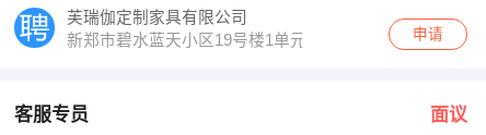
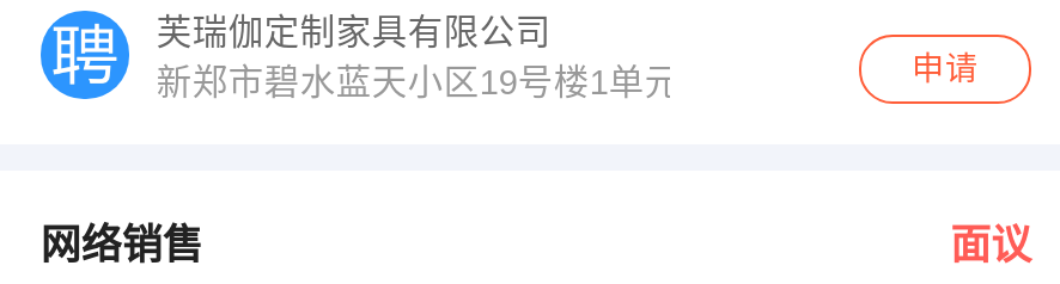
- 客服专员
+ 网络销售
